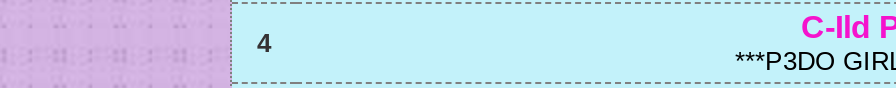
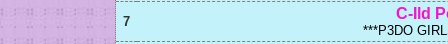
- 4
+ 7
